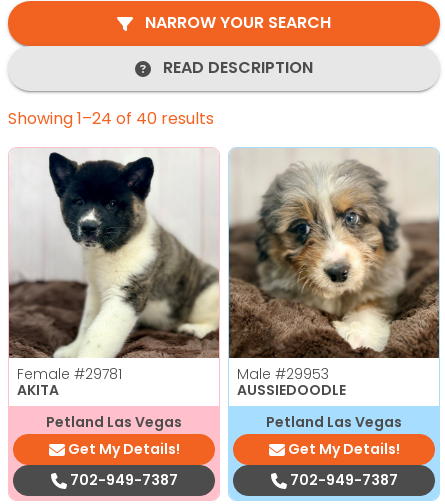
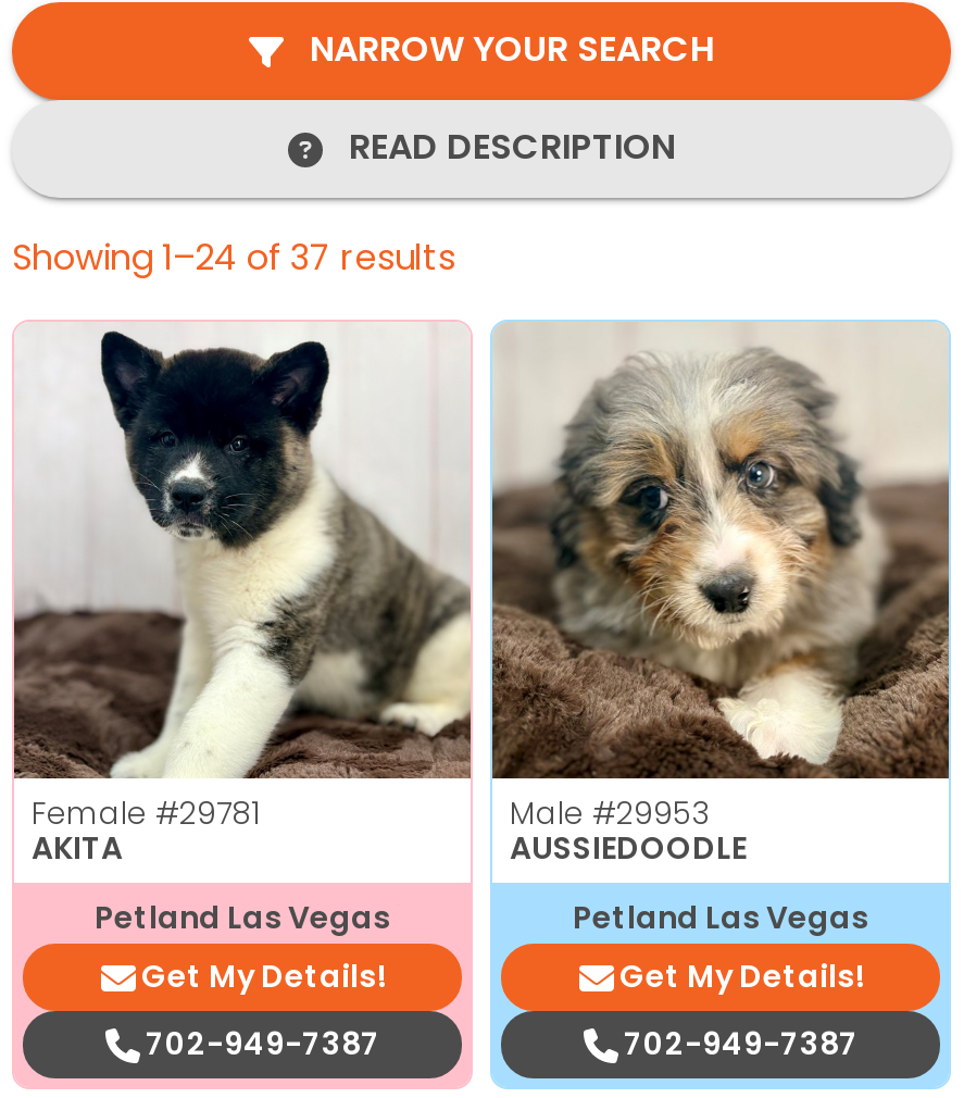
- Showing 1–24 of 40 results
+ Showing 1–24 of 37 results
